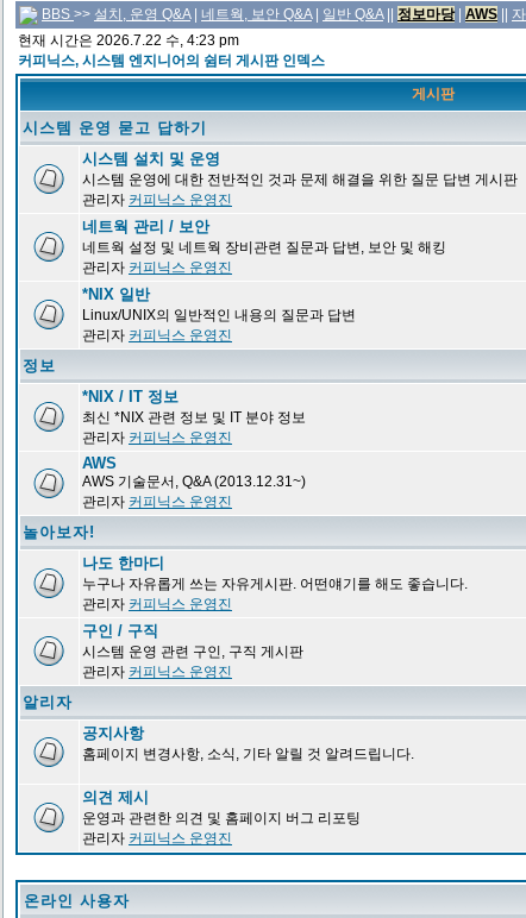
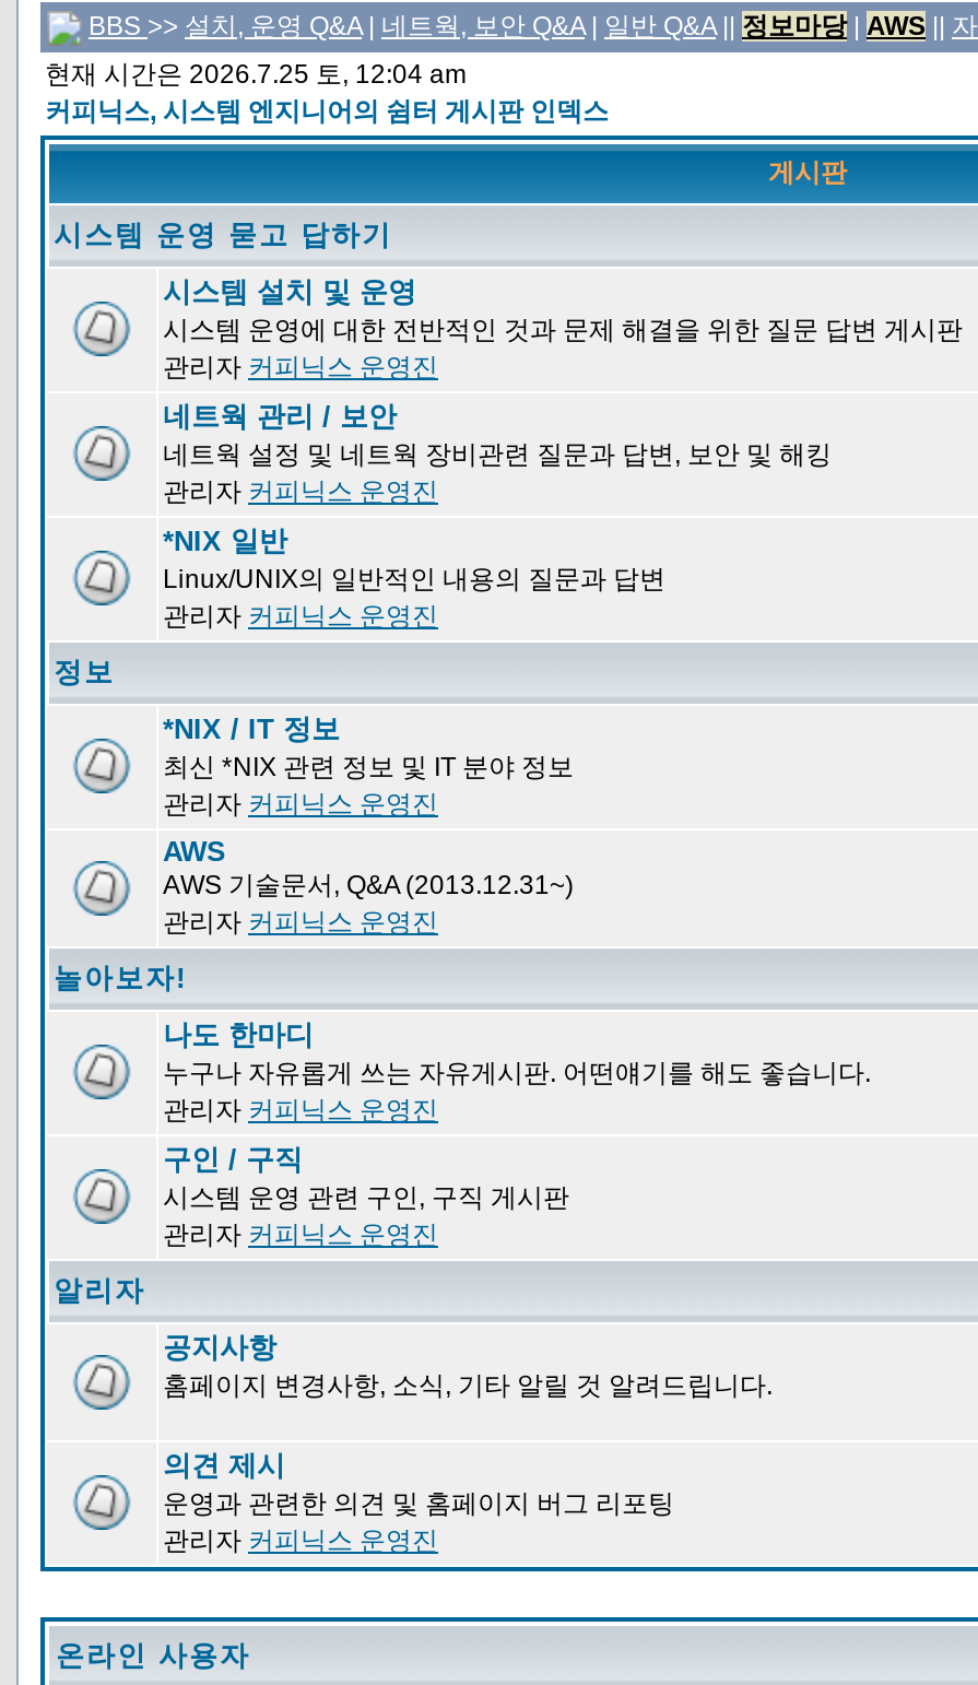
- 현재 시간은 2026.7.22 수, 4:23 pm
+ 현재 시간은 2026.7.25 토, 12:04 am
